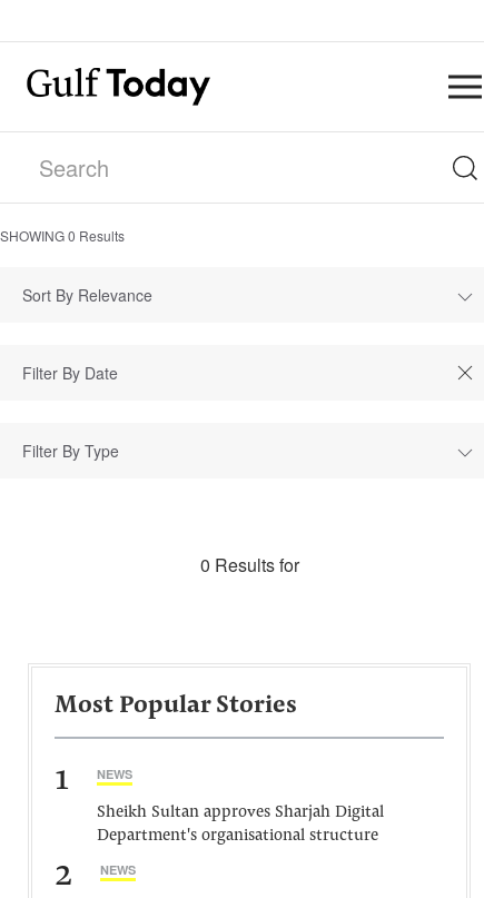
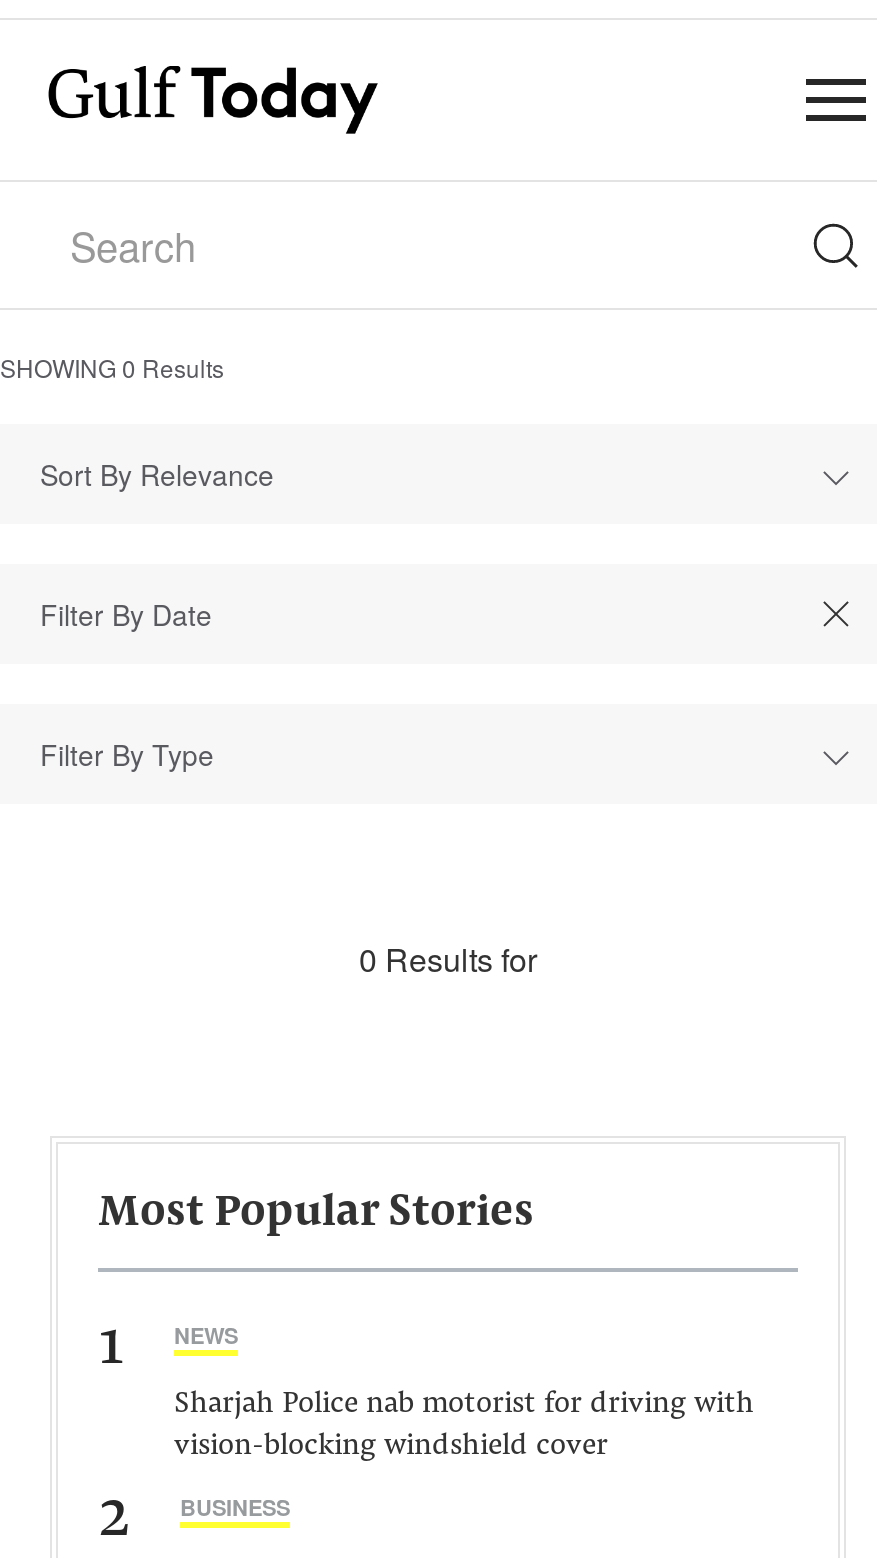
- Sheikh Sultan approves Sharjah Digital
- Department's organisational structure
+ Sharjah Police nab motorist for driving with
+ vision-blocking windshield cover

- NEWS
+ BUSINESS
